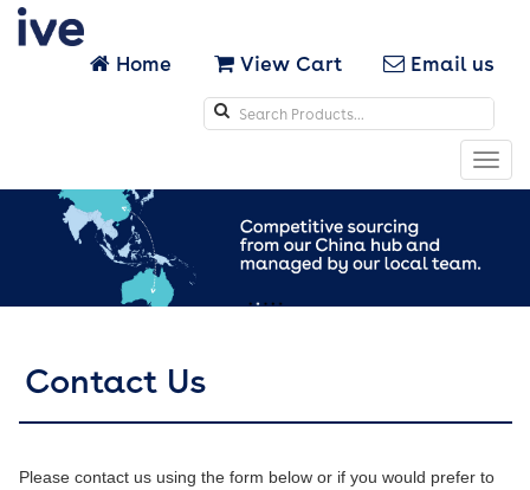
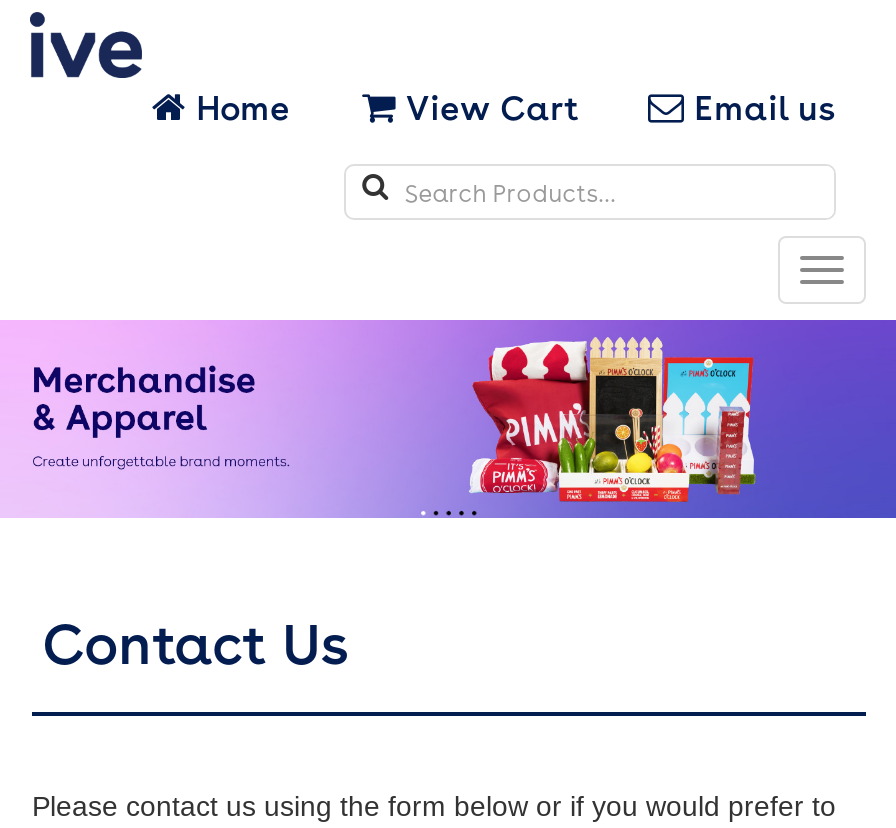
- [image]
+ [image]
